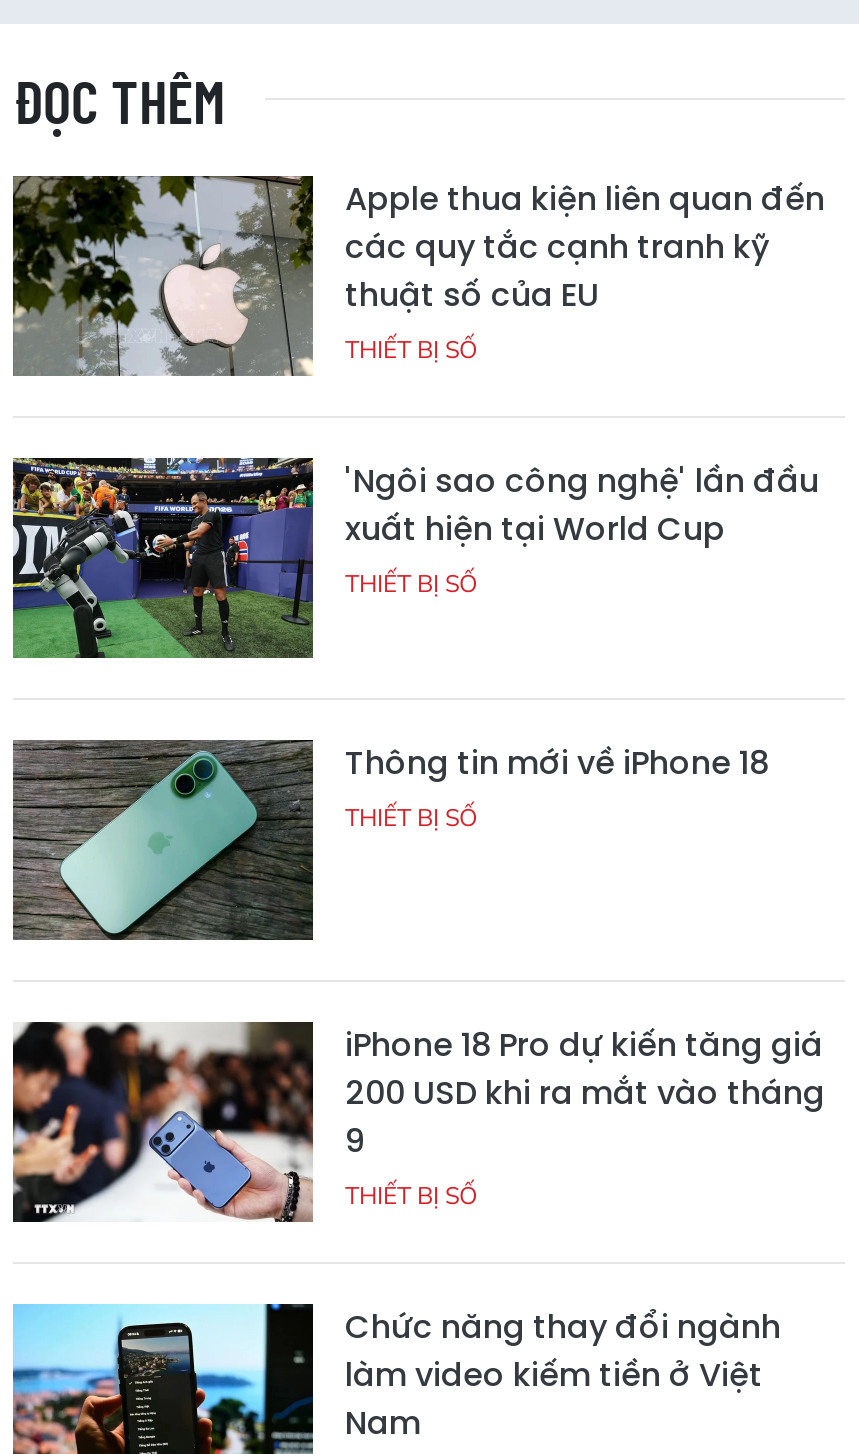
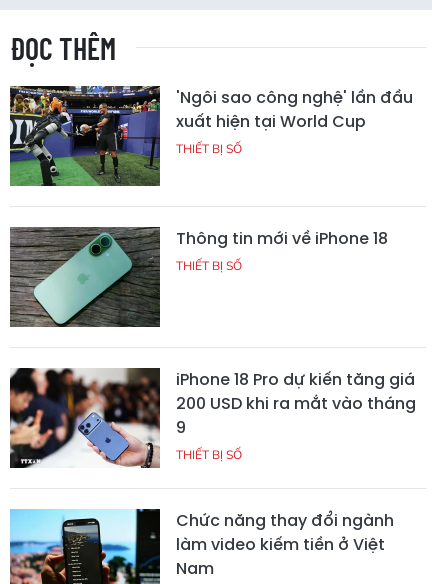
- [image]
- Apple thua kiện liên quan đến
- các quy tắc cạnh tranh kỹ
- thuật số của EU
- THIẾT BỊ SỐ
